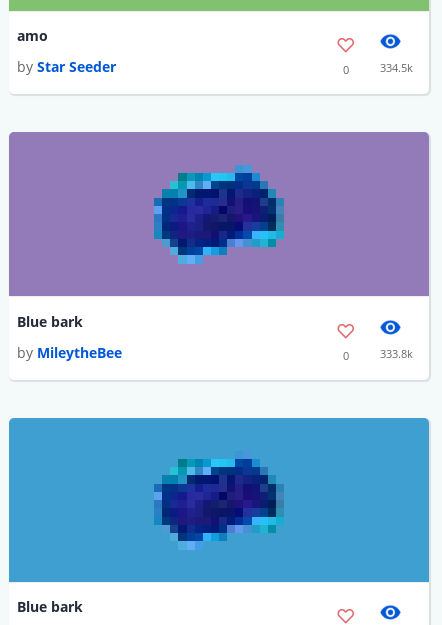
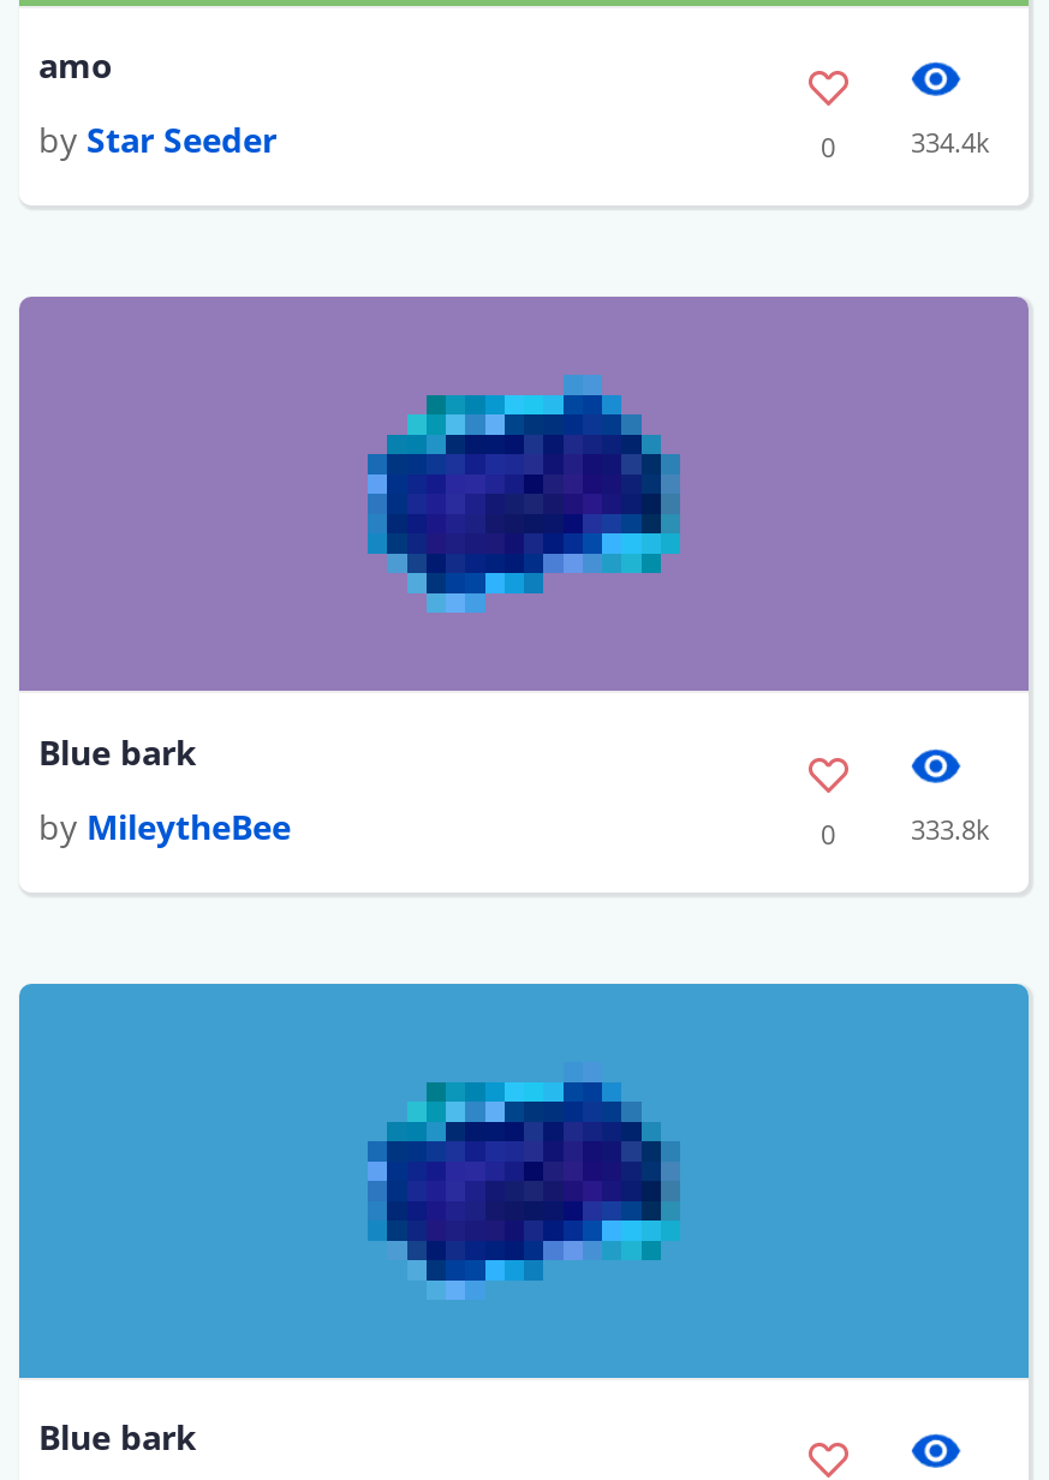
- 334.5k
+ 334.4k
